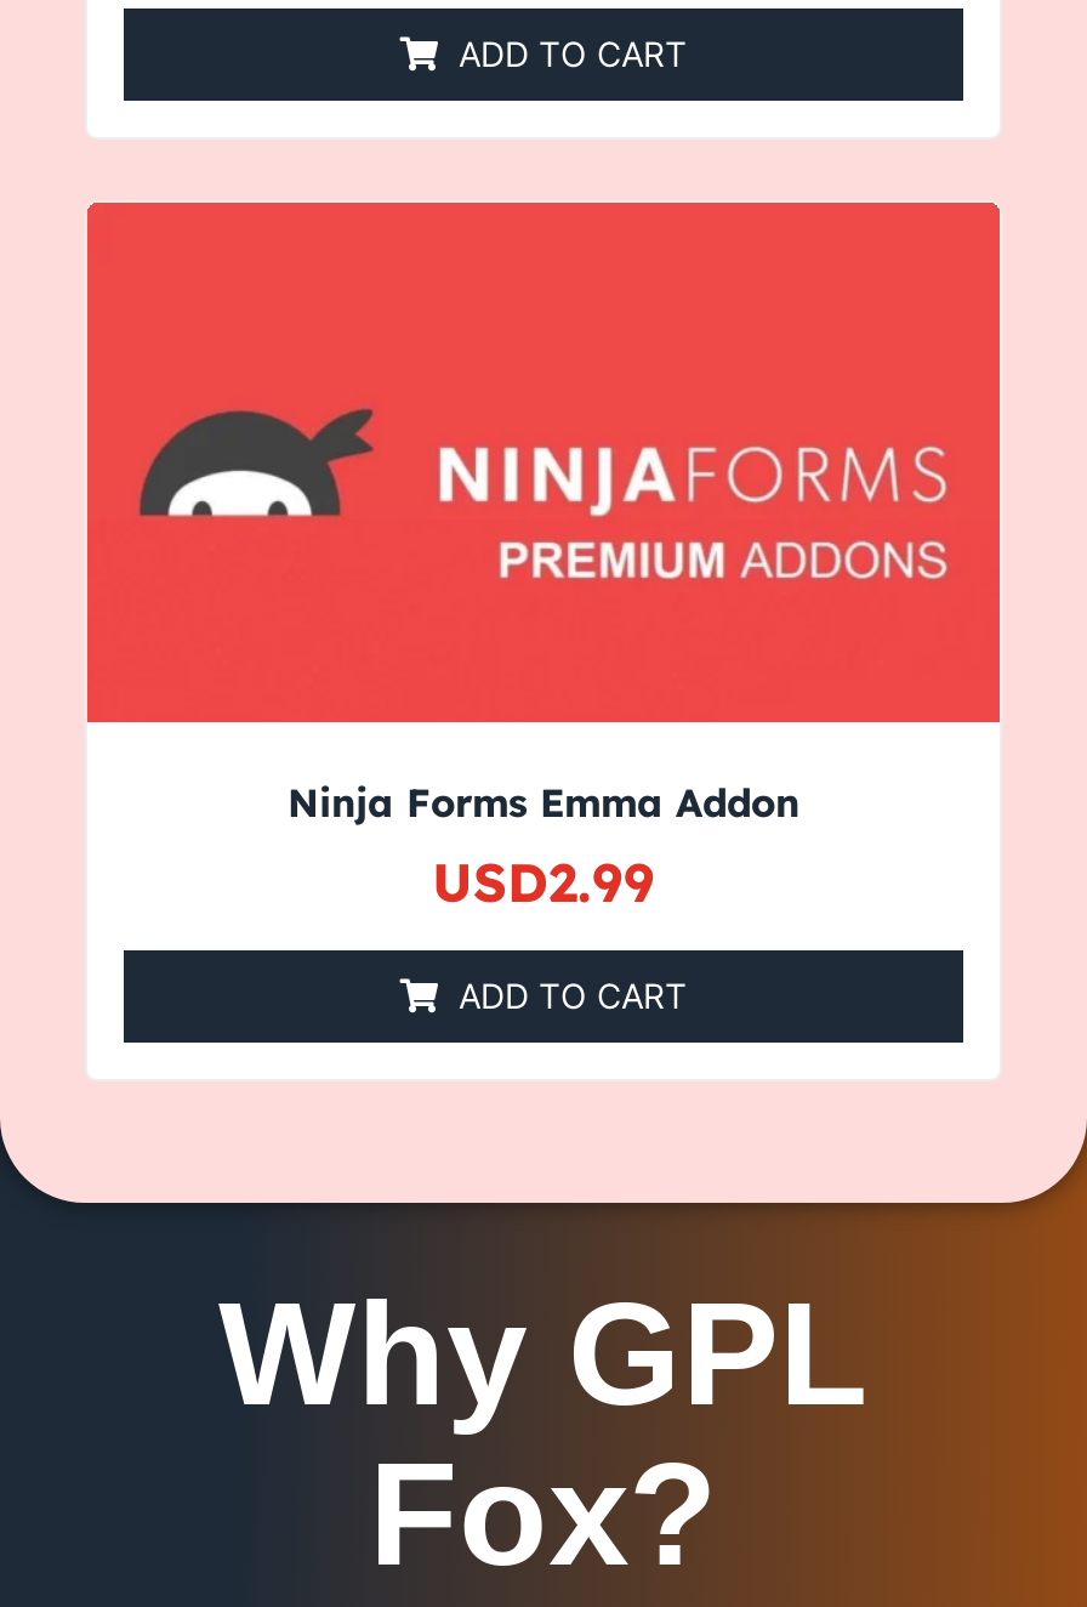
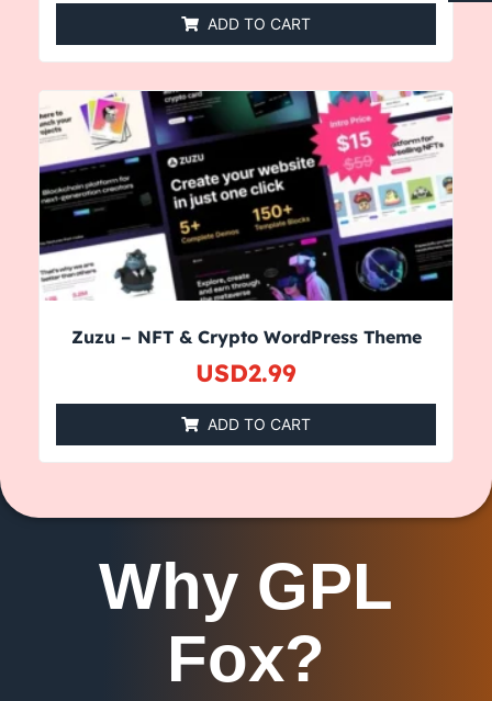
- [image]
- Ninja Forms Emma Addon
+ [image]
+ Zuzu – NFT & Crypto WordPress Theme
